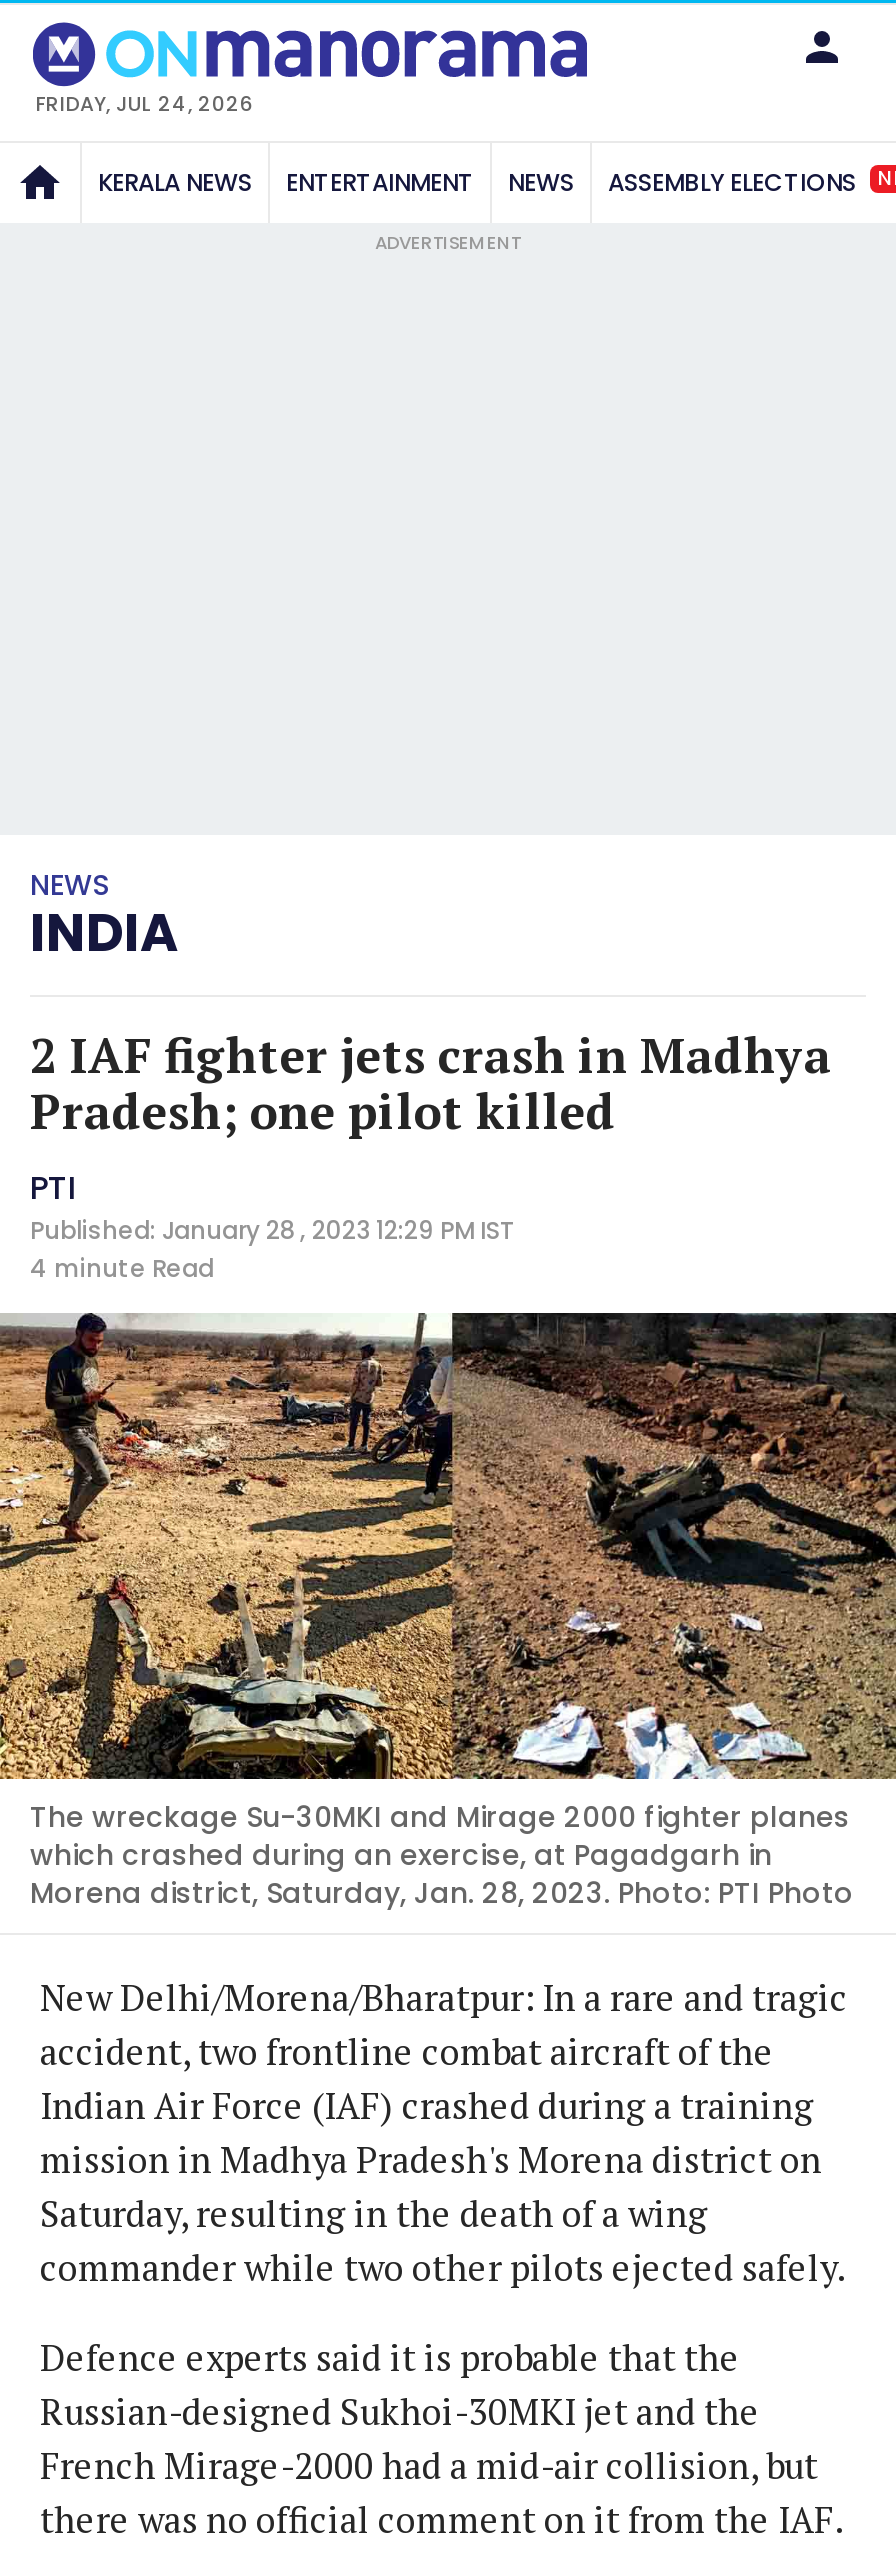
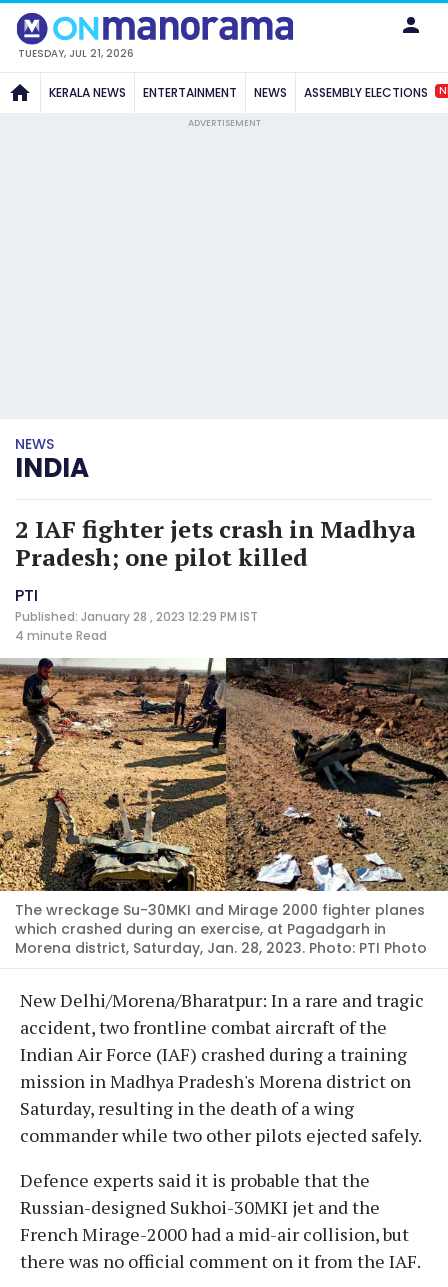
- FRIDAY, JUL 24, 2026
+ TUESDAY, JUL 21, 2026
